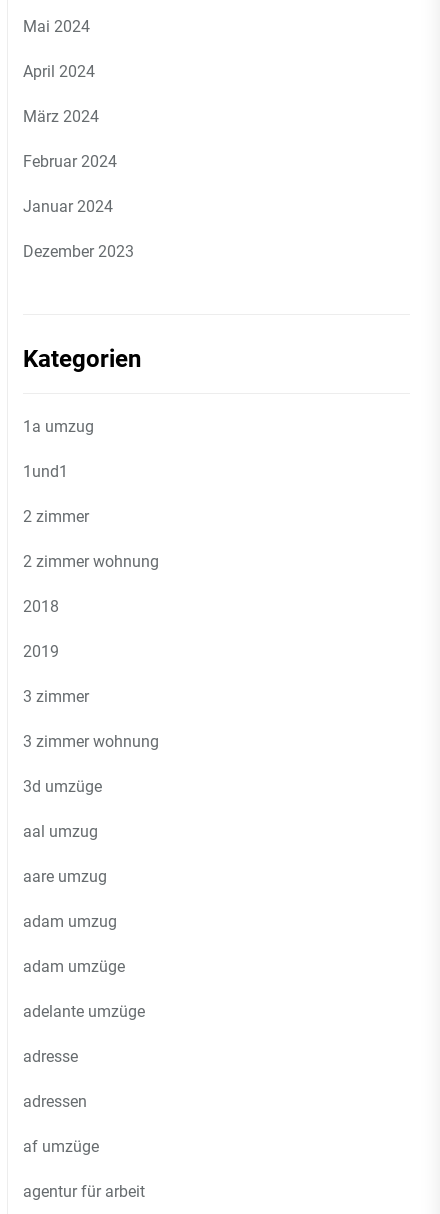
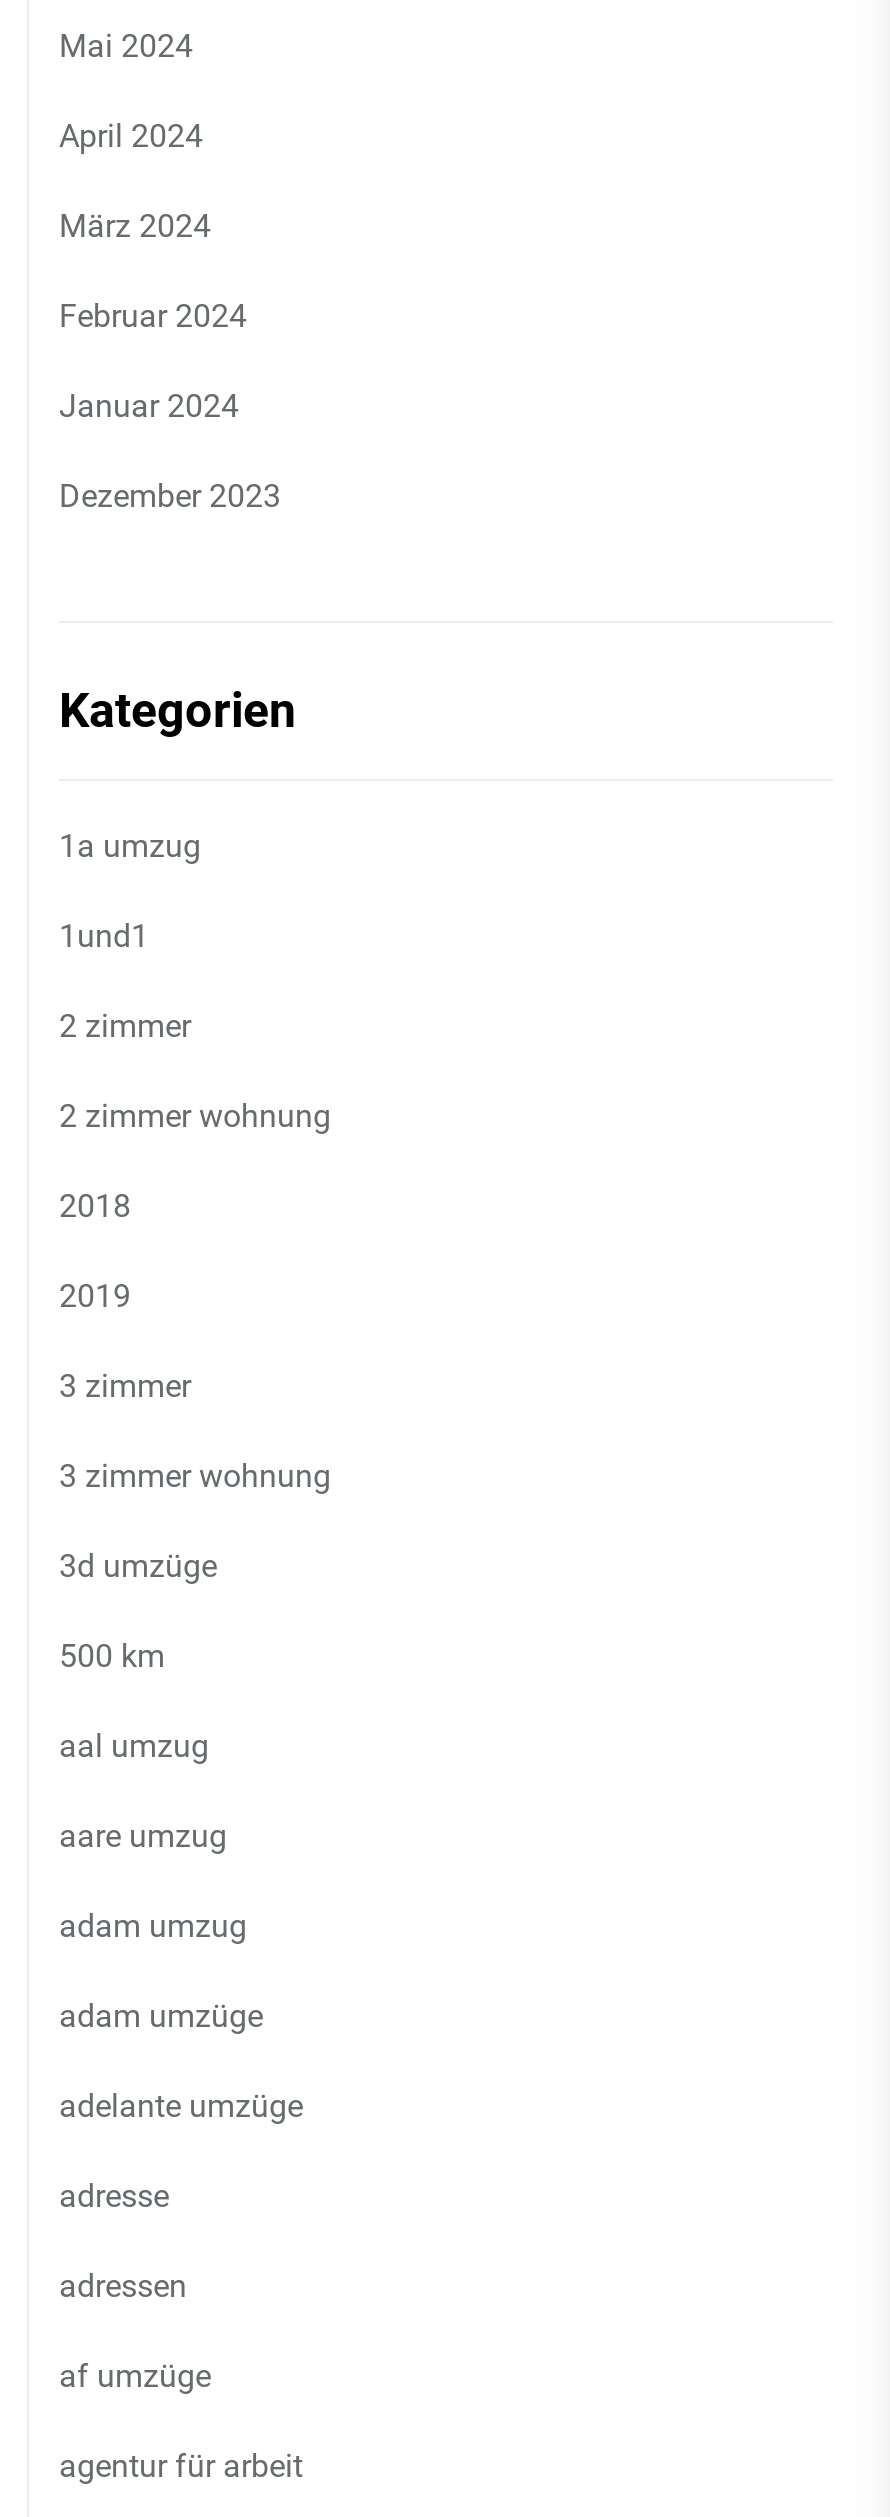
+ 500 km
